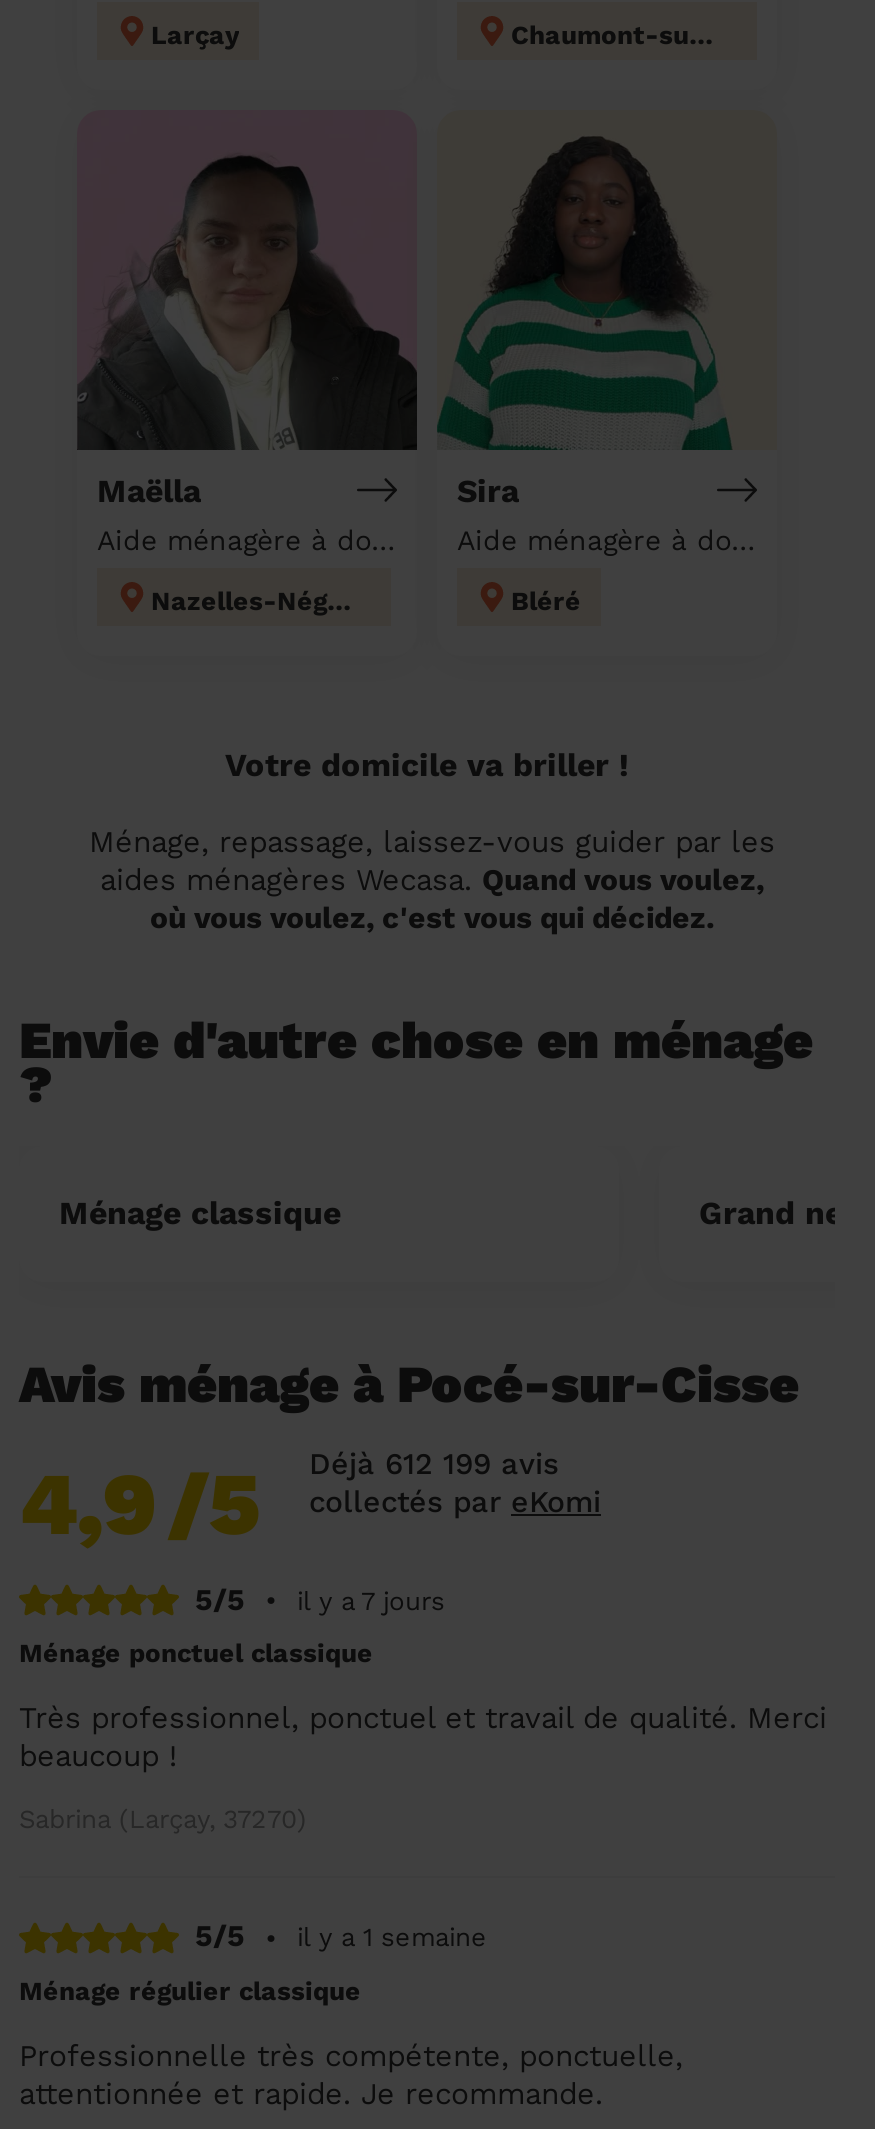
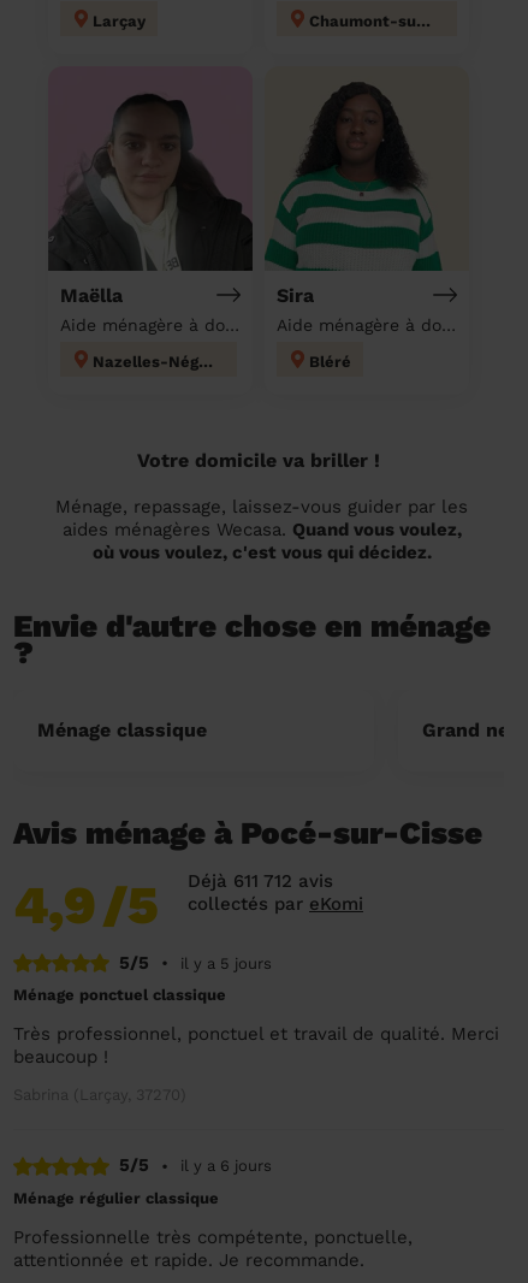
- Déjà 612 199 avis
+ Déjà 611 712 avis

- il y a 7 jours
+ il y a 5 jours

- il y a 1 semaine
+ il y a 6 jours
